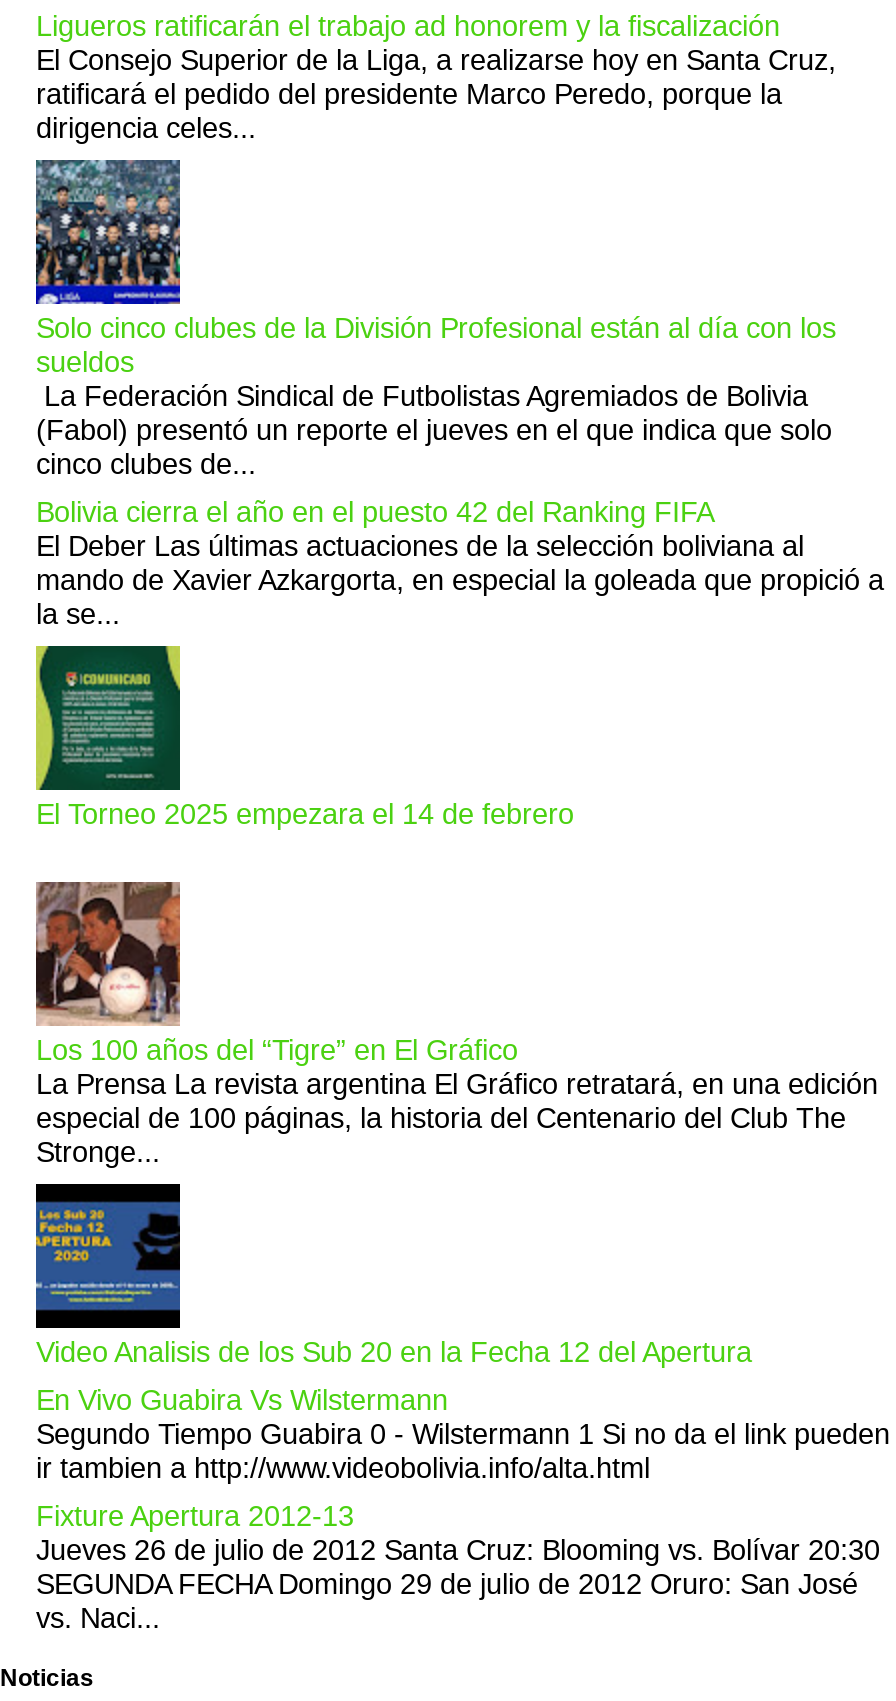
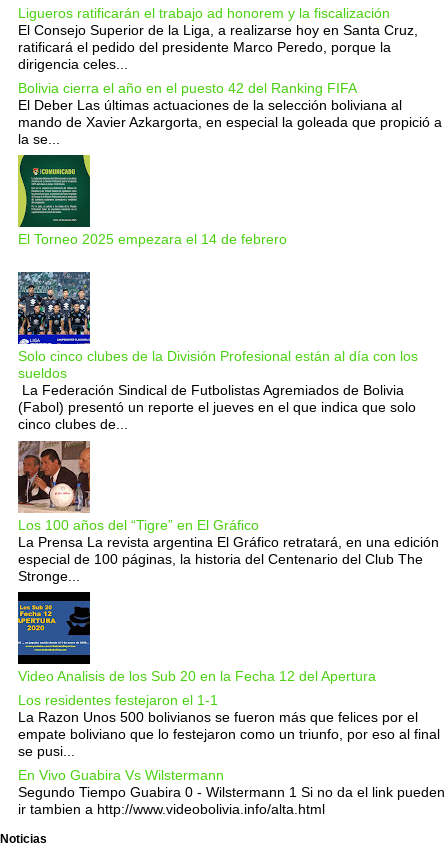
moved down: [image] | Solo cinco clubes de la División Profesional están al día con los | sueldos | La Federación Sindical de Futbolistas Agremiados de Bolivia | (Fabol) presentó un reporte el jueves en el que indica que solo | cinco clubes de...

moved up: [image] | Bolivia cierra el año en el puesto 42 del Ranking FIFA | El Deber Las últimas actuaciones de la selección boliviana al | mando de Xavier Azkargorta, en especial la goleada que propició a | la se... | El Torneo 2025 empezara el 14 de febrero

+ Los residentes festejaron el 1-1
+ La Razon Unos 500 bolivianos se fueron más que felices por el
+ empate boliviano que lo festejaron como un triunfo, por eso al final
+ se pusi...

moved down: En Vivo Guabira Vs Wilstermann | Segundo Tiempo Guabira 0 - Wilstermann 1 Si no da el link pueden | ir tambien a http://www.videobolivia.info/alta.html

- Fixture Apertura 2012-13
- Jueves 26 de julio de 2012 Santa Cruz: Blooming vs. Bolívar 20:30
- SEGUNDA FECHA Domingo 29 de julio de 2012 Oruro: San José
- vs. Naci...
